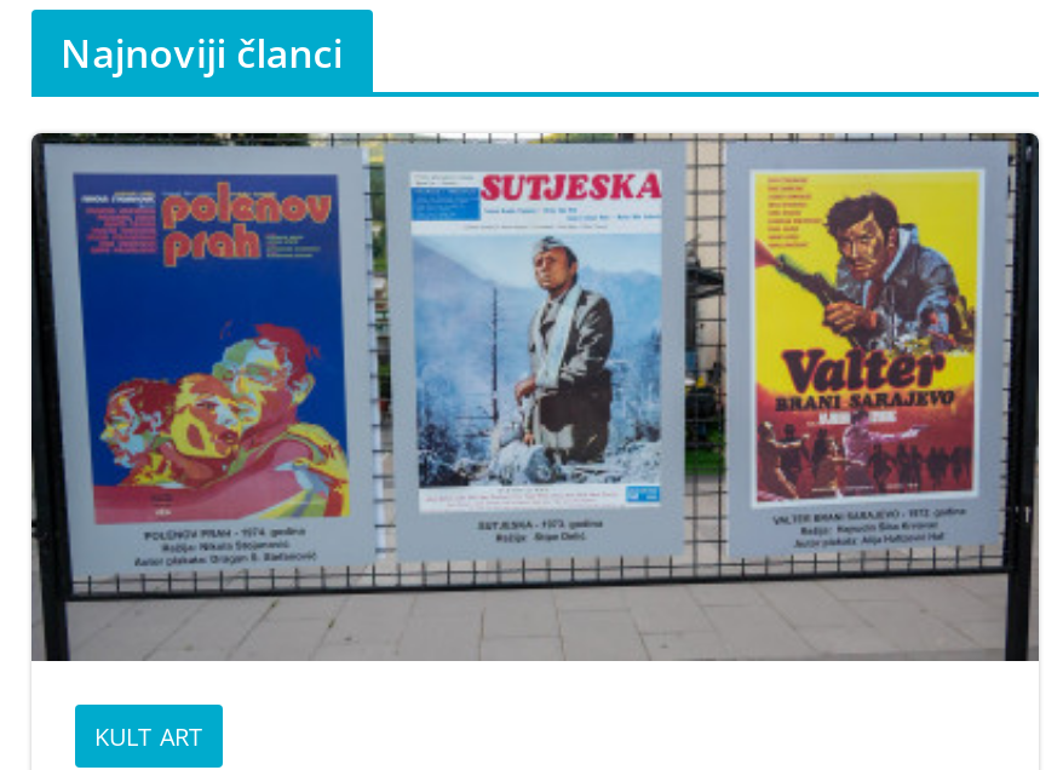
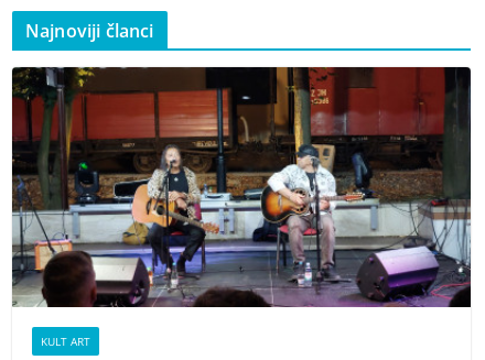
- [image]
+ [image]
